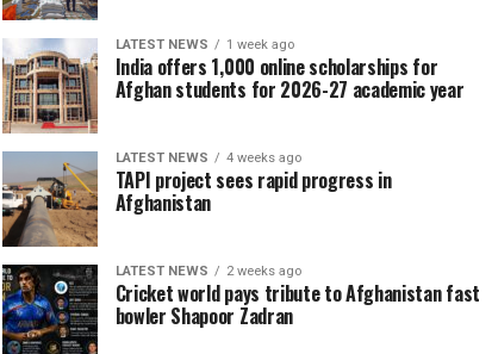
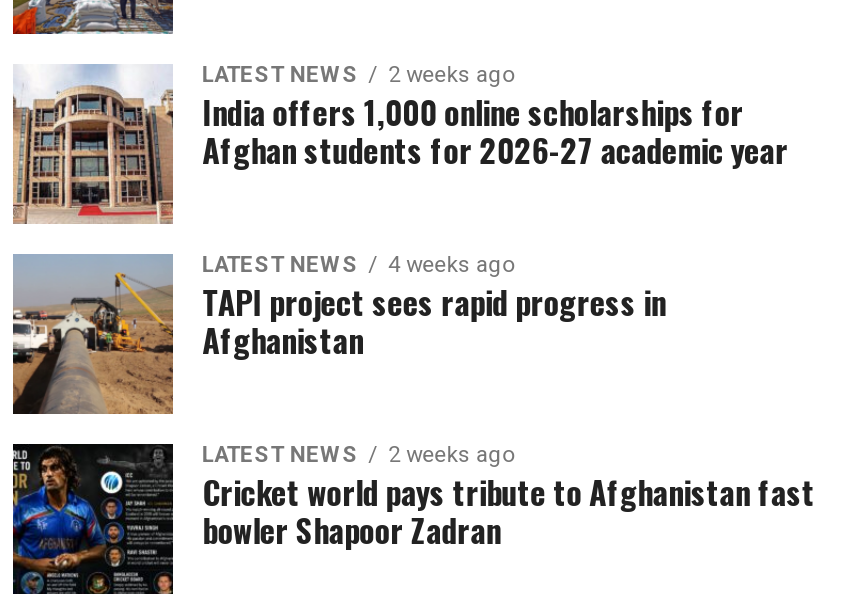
- LATEST NEWS 1 week ago
+ LATEST NEWS 2 weeks ago
